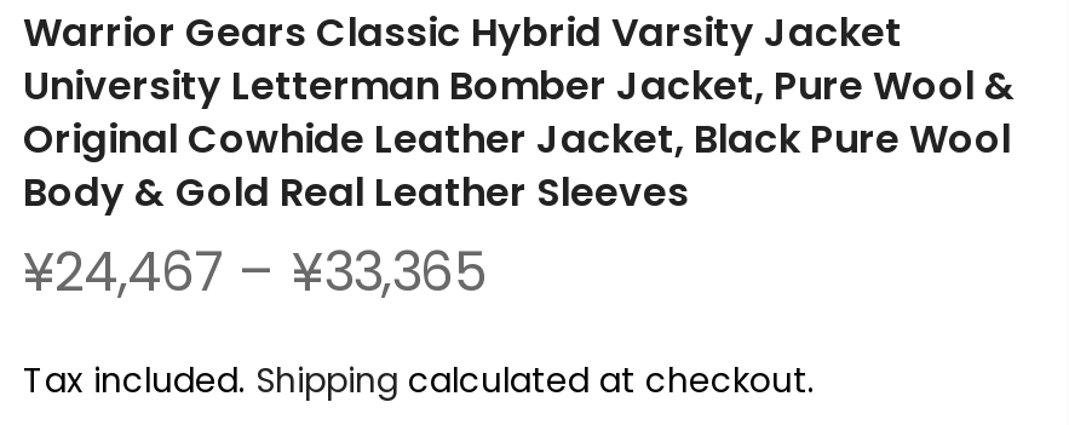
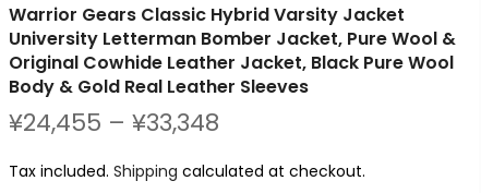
- ¥24,467 – ¥33,365
+ ¥24,455 – ¥33,348
